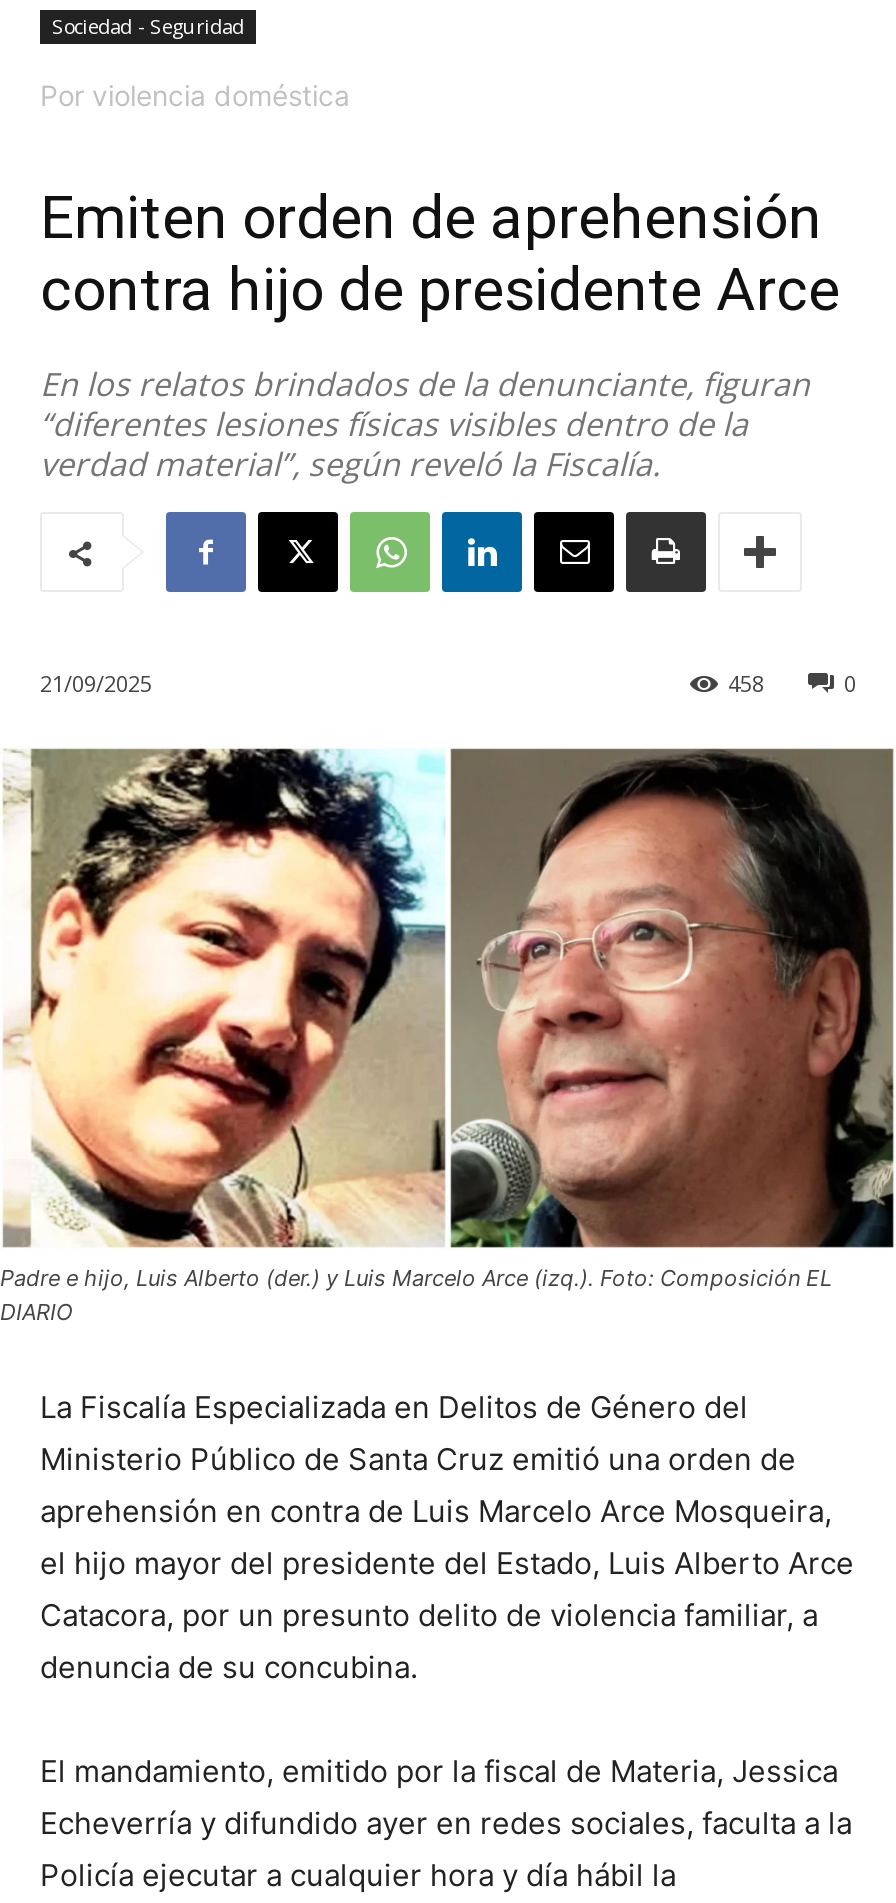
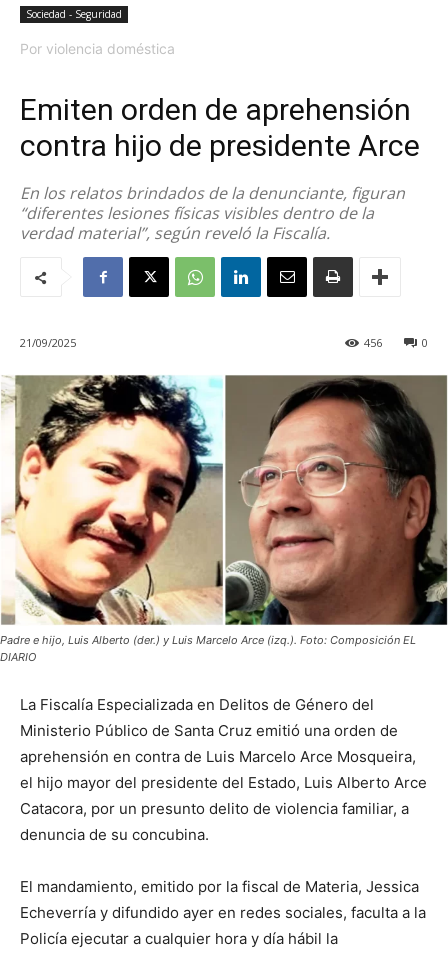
- 458
+ 456
